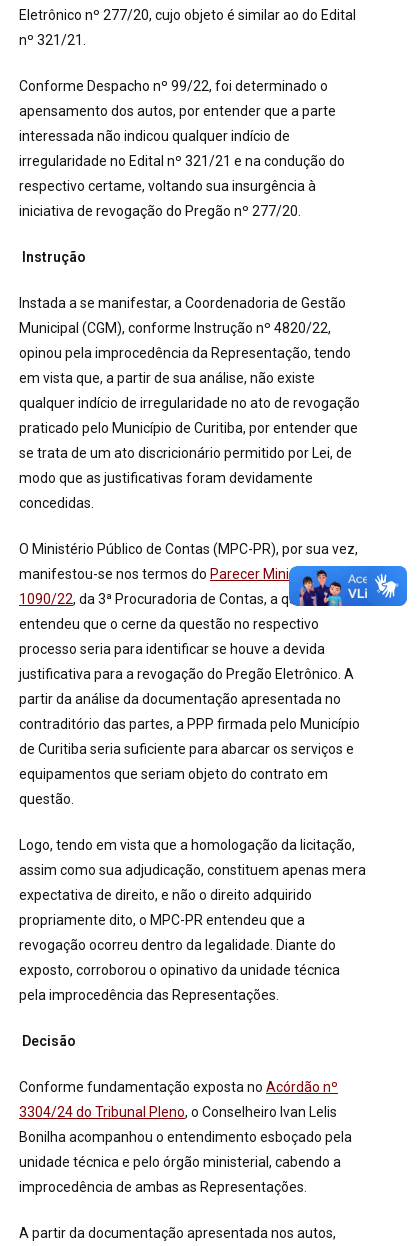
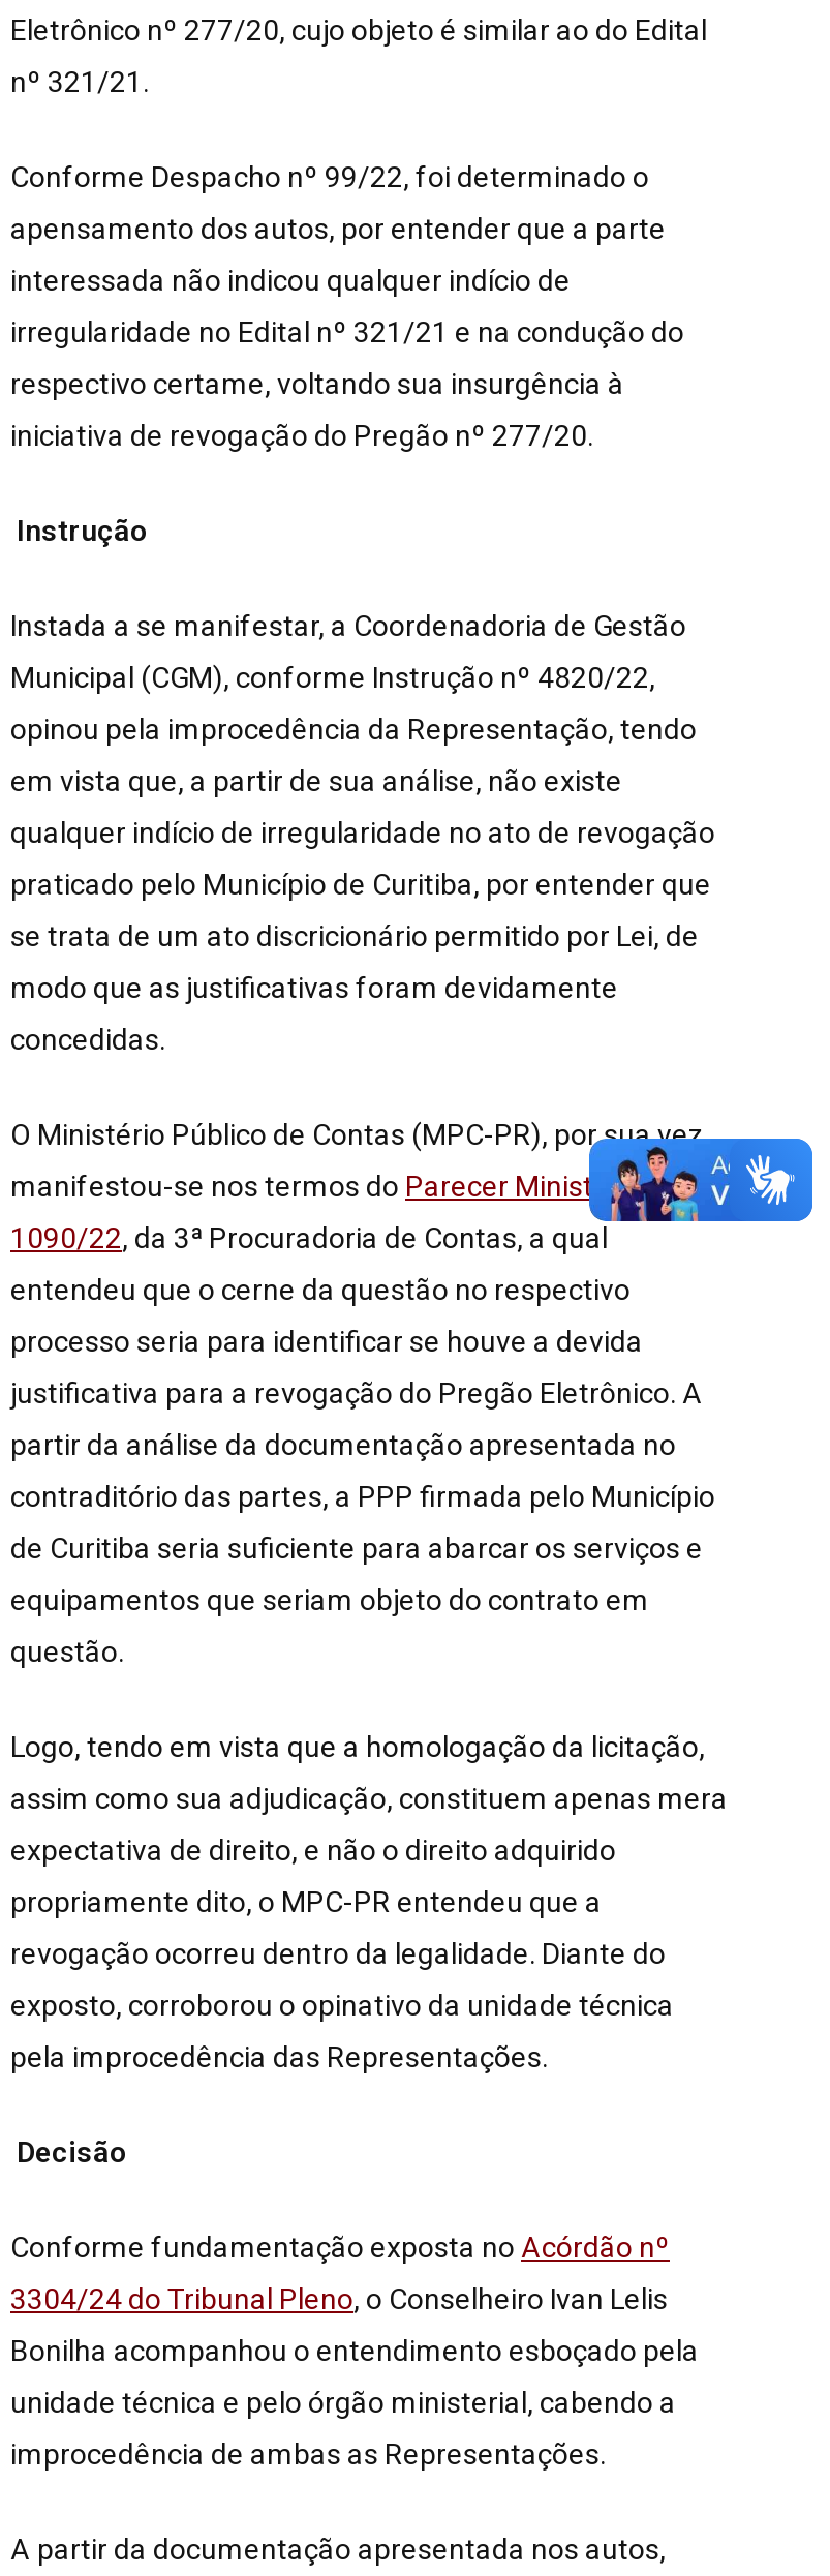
- [image]
+ [image]
